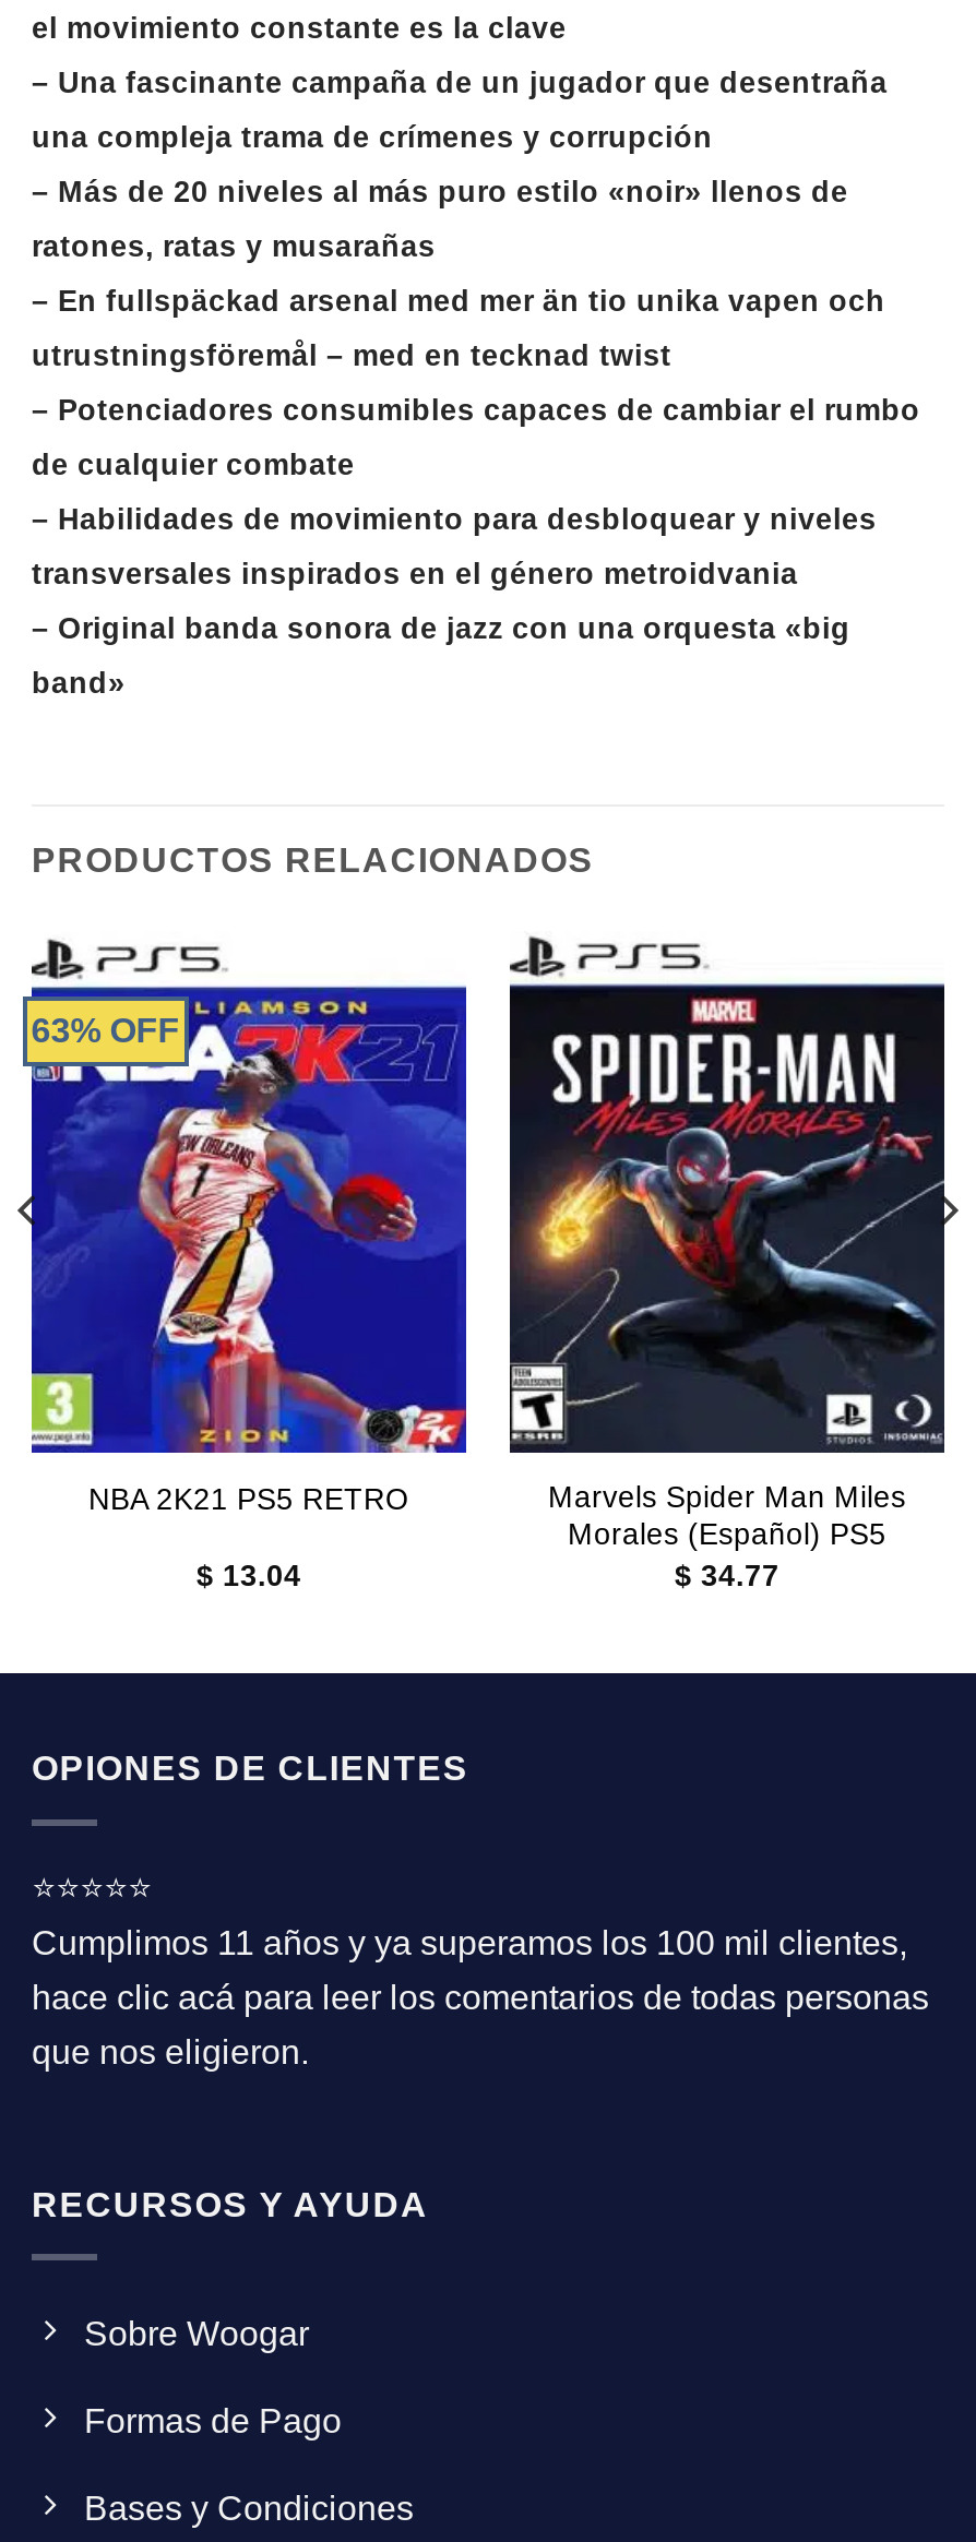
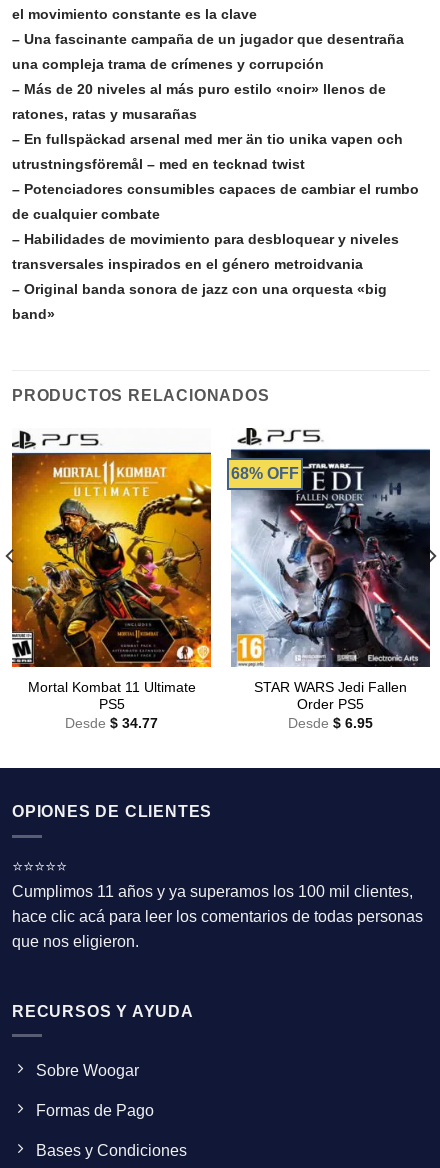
- [image]
- Marvels Spider Man Miles
- Morales (Español) PS5
- $34.77
+ [image]
+ STAR WARS Jedi Fallen
+ Order PS5
+ Desde $6.95

- [image]
- 63% OFF
+ [image]
+ Mortal Kombat 11 Ultimate
+ PS5
+ Desde $34.77

- NBA 2K21 PS5 RETRO
- $13.04
+ 68% OFF
